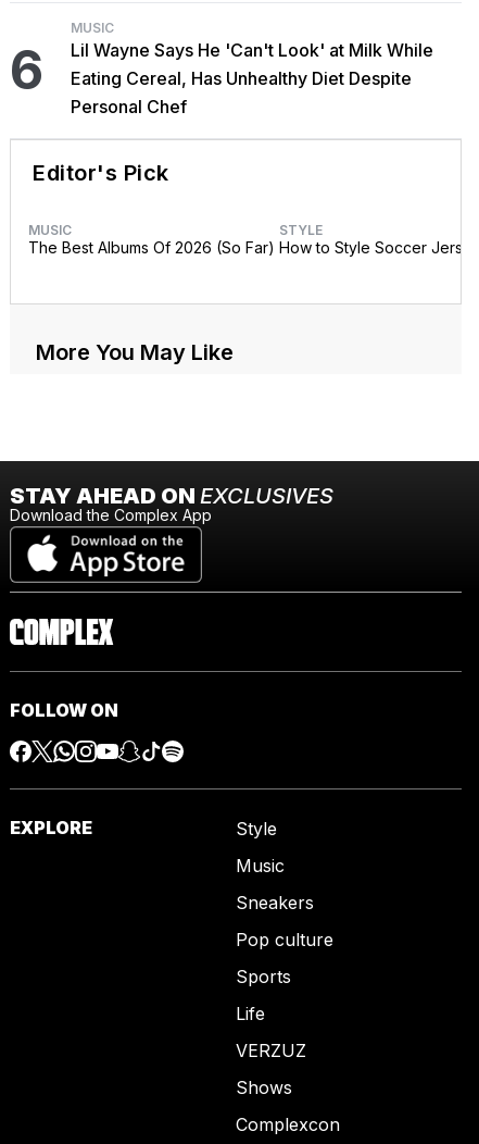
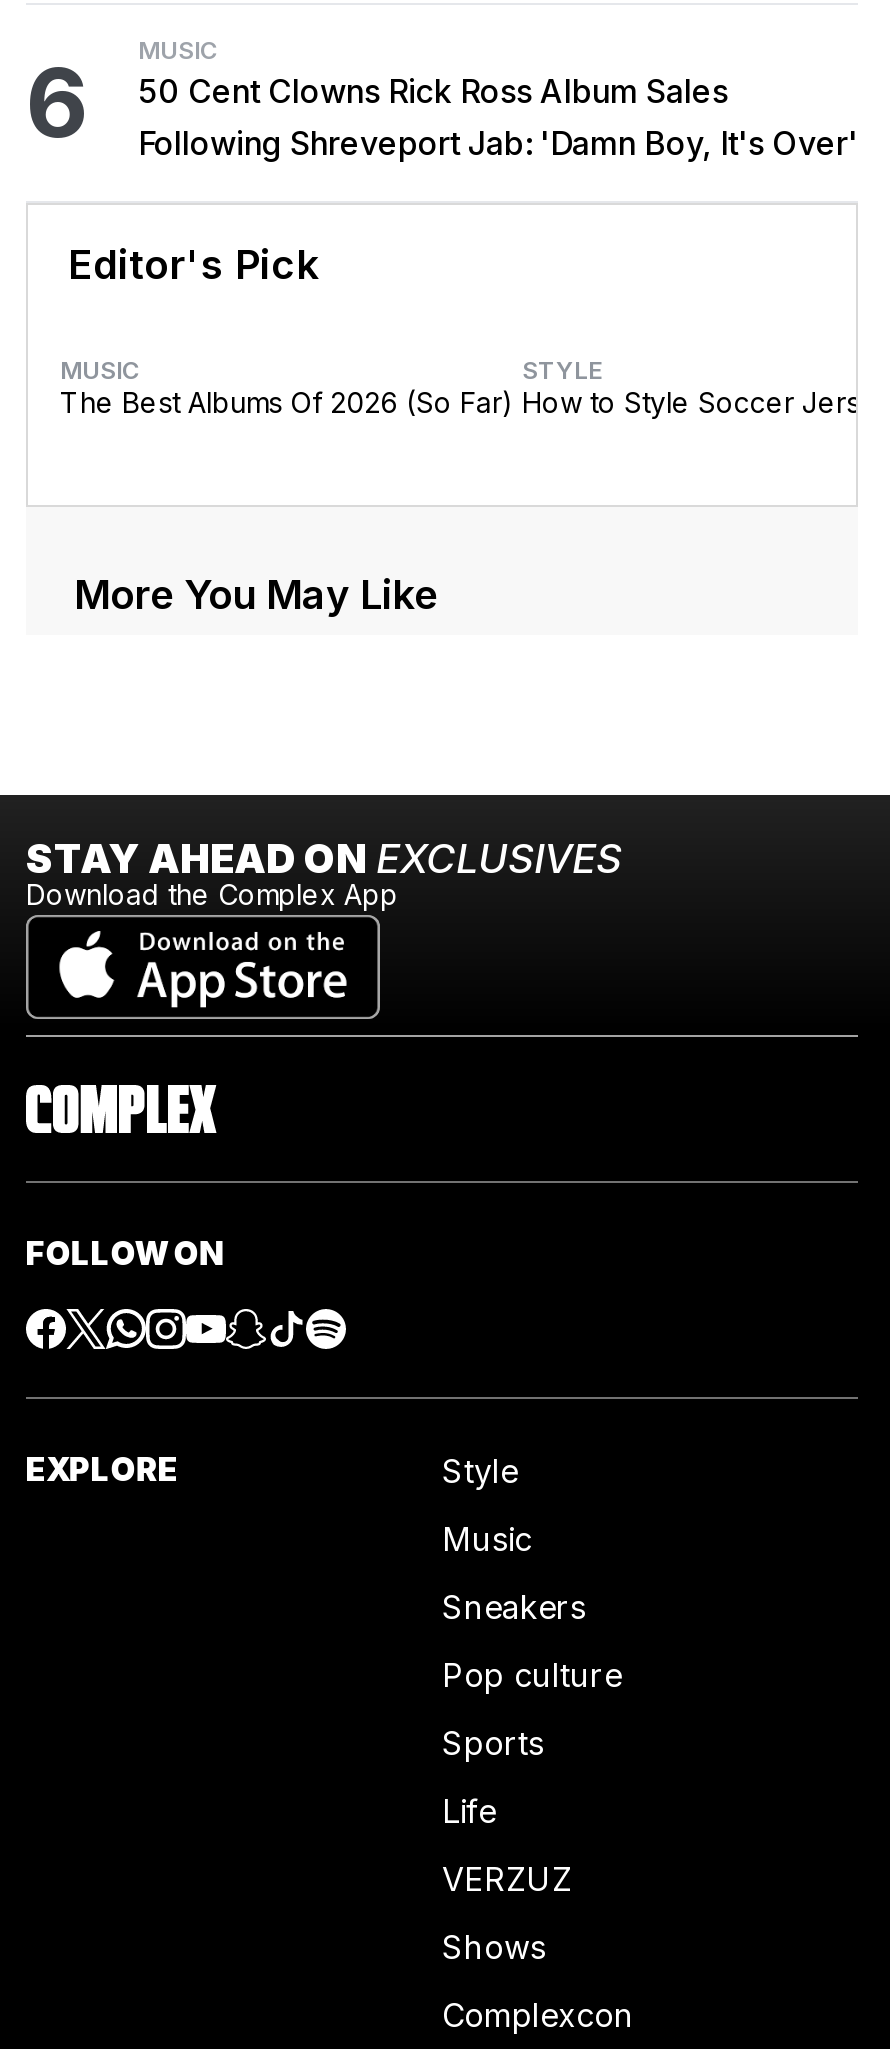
- Lil Wayne Says He 'Can't Look' at Milk While
- Eating Cereal, Has Unhealthy Diet Despite
- Personal Chef
+ 50 Cent Clowns Rick Ross Album Sales
+ Following Shreveport Jab: 'Damn Boy, It's Over'
